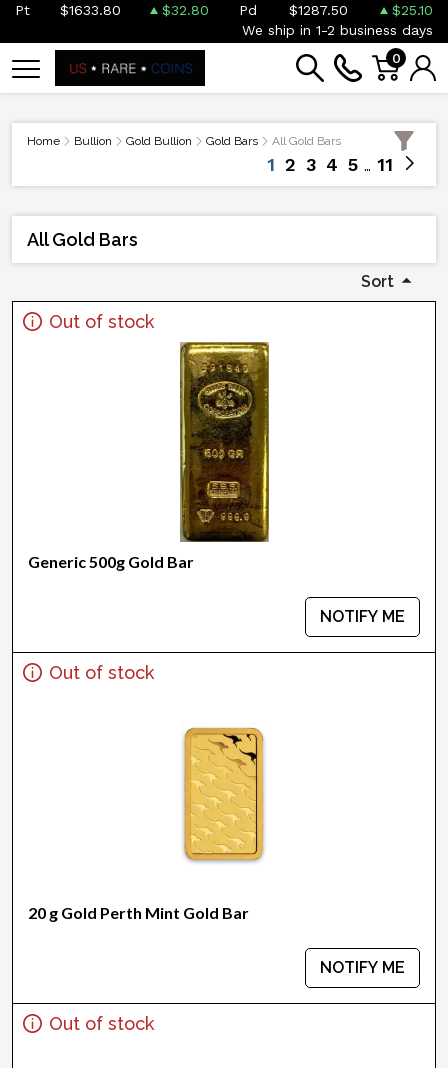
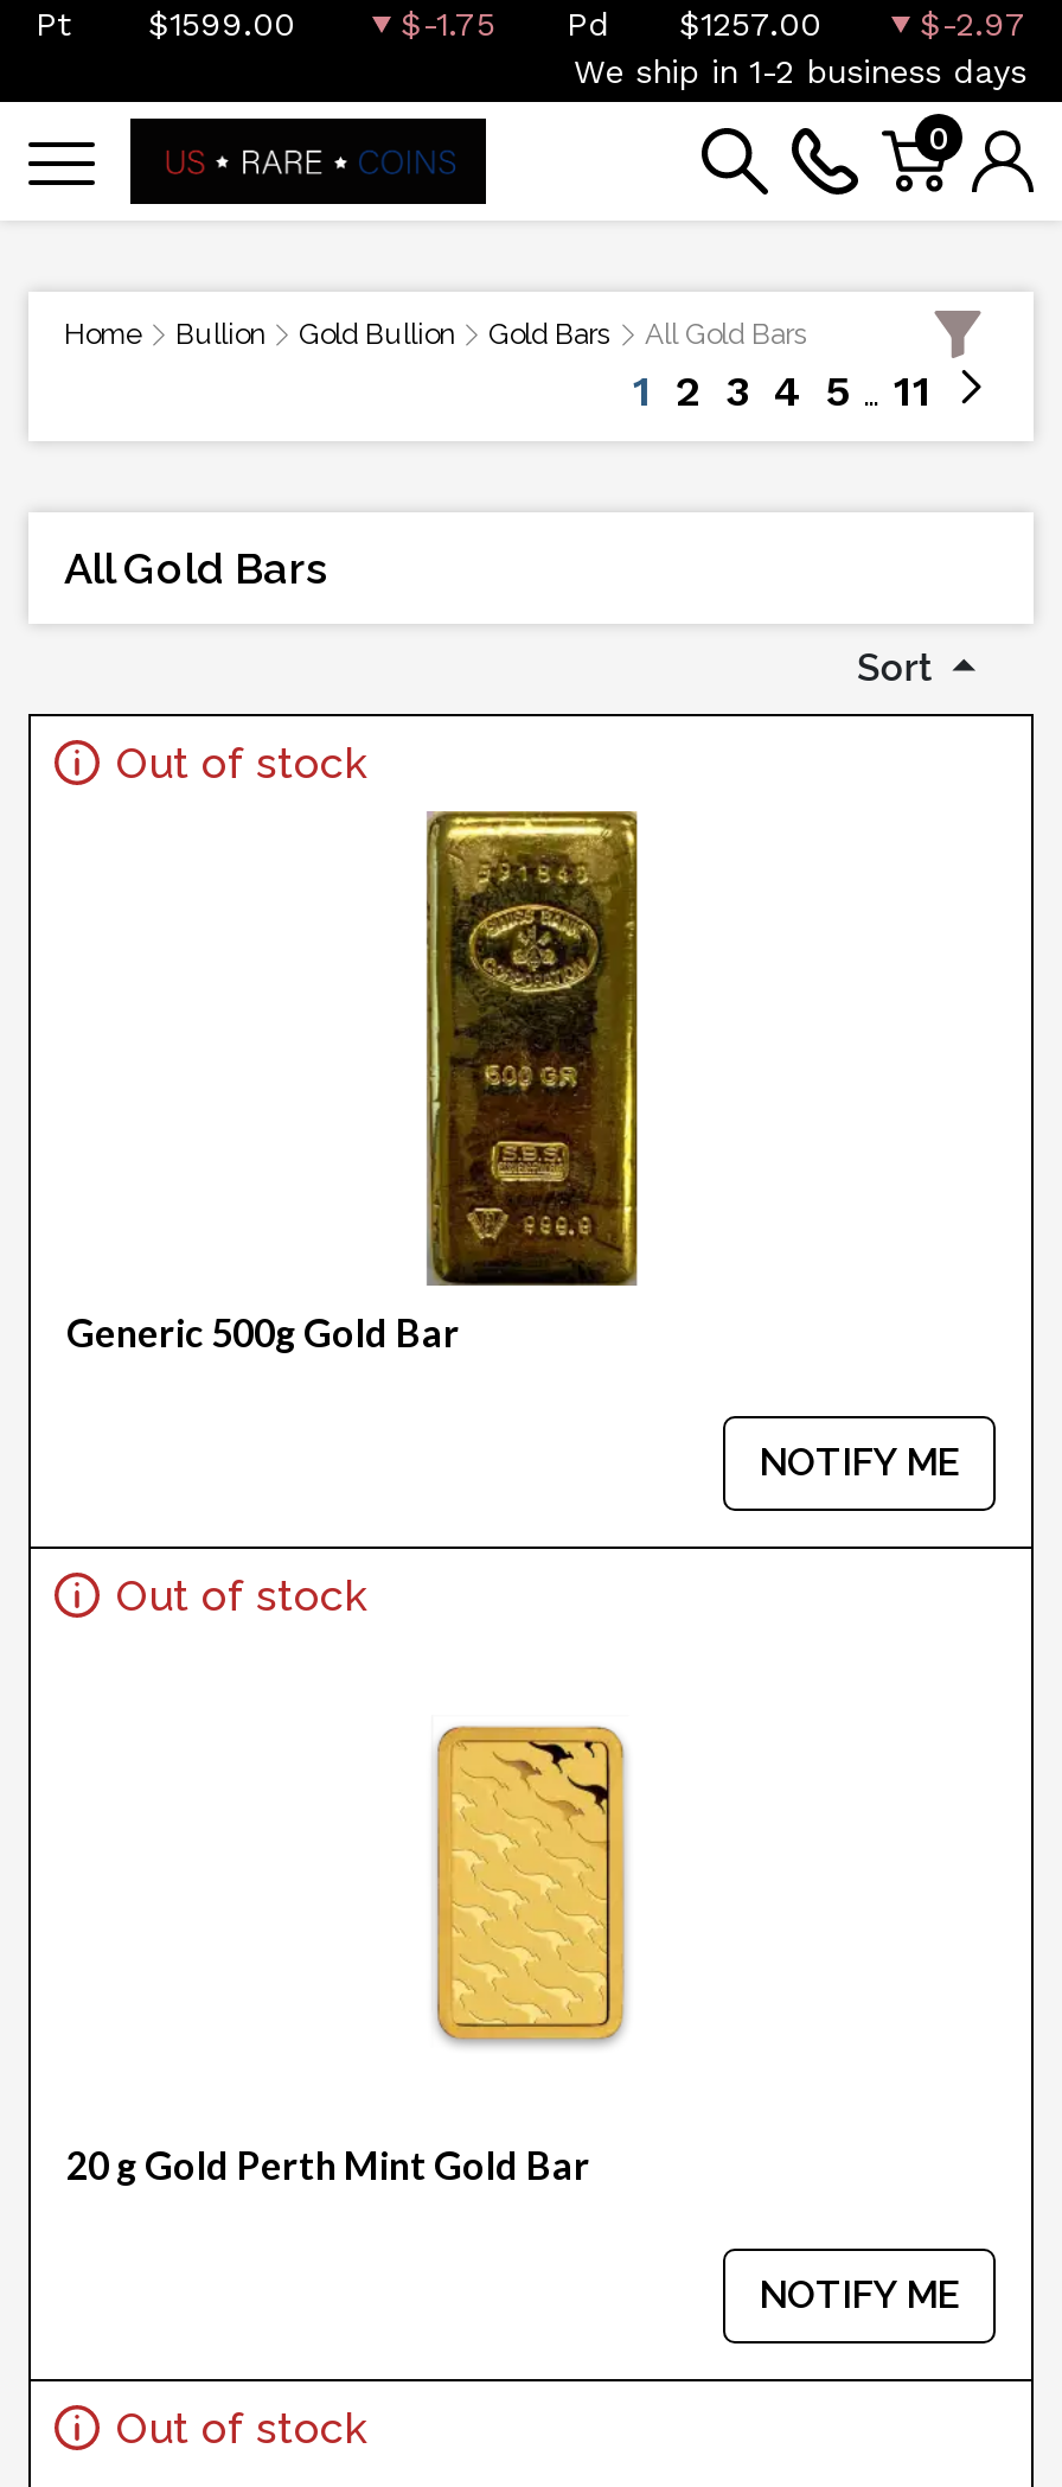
- $1633.80
+ $1599.00

- $32.80
+ $-1.75

- $1287.50
+ $1257.00

- $25.10
+ $-2.97
